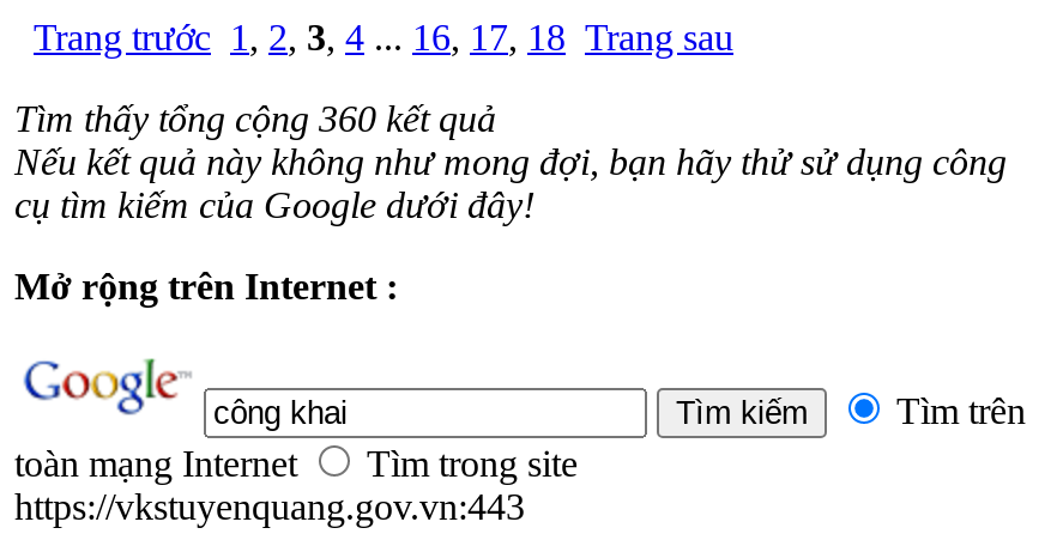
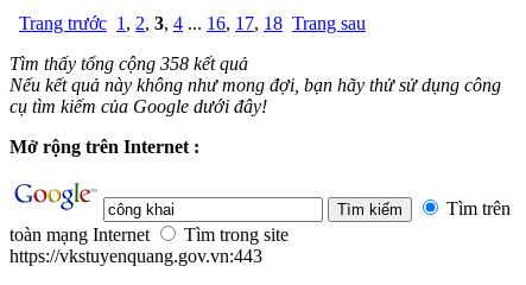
- Tìm thấy tổng cộng 360 kết quả
+ Tìm thấy tổng cộng 358 kết quả
